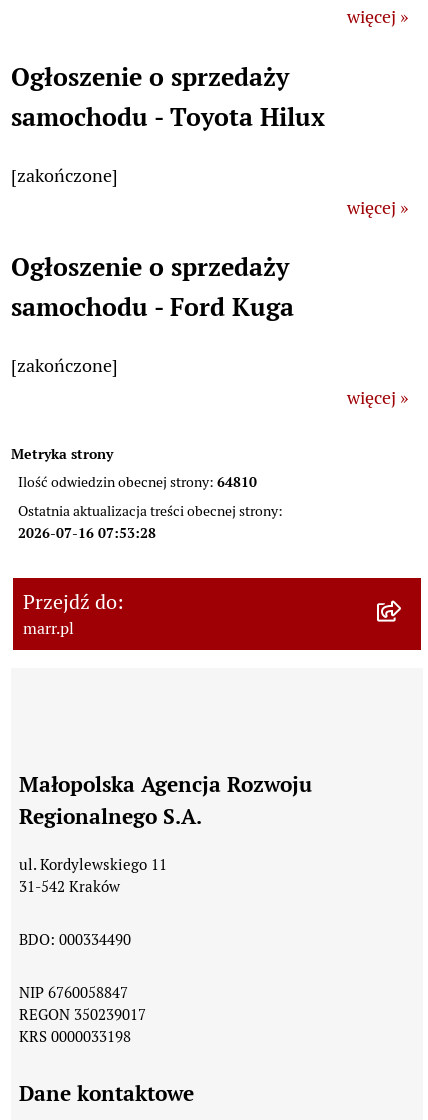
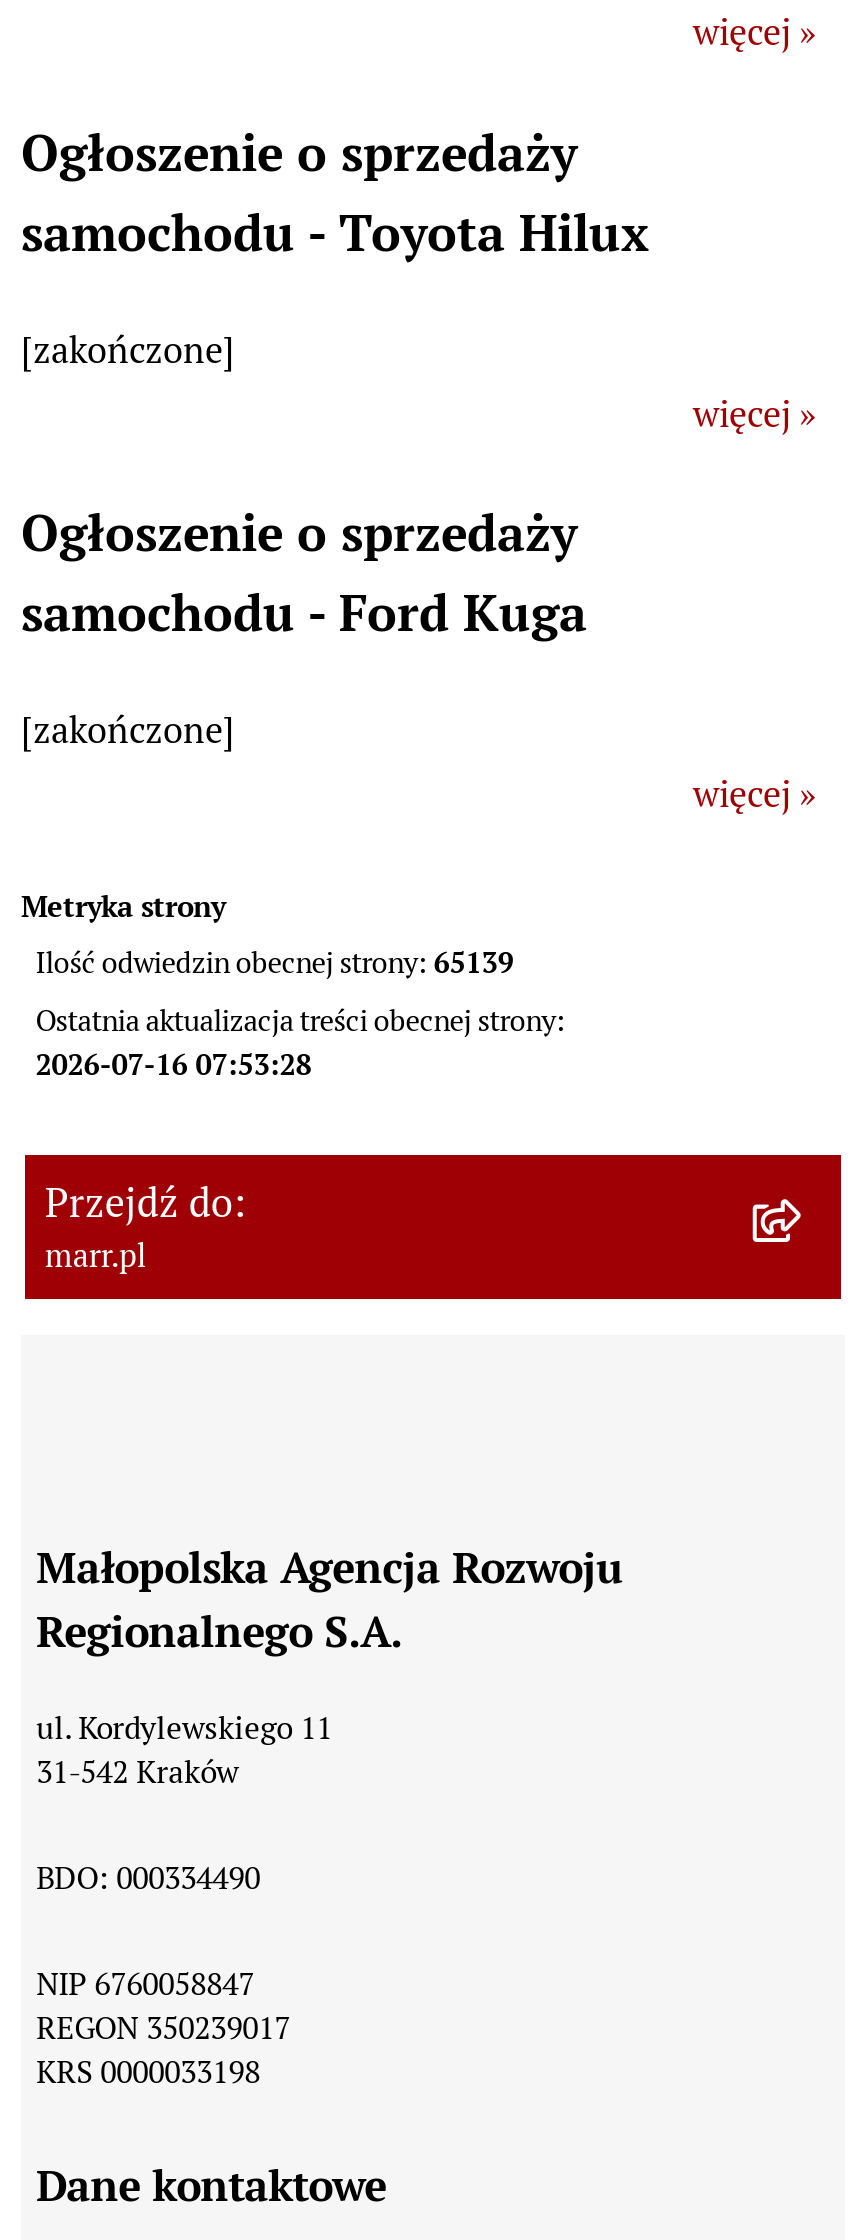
- Ilość odwiedzin obecnej strony: 64810
+ Ilość odwiedzin obecnej strony: 65139
